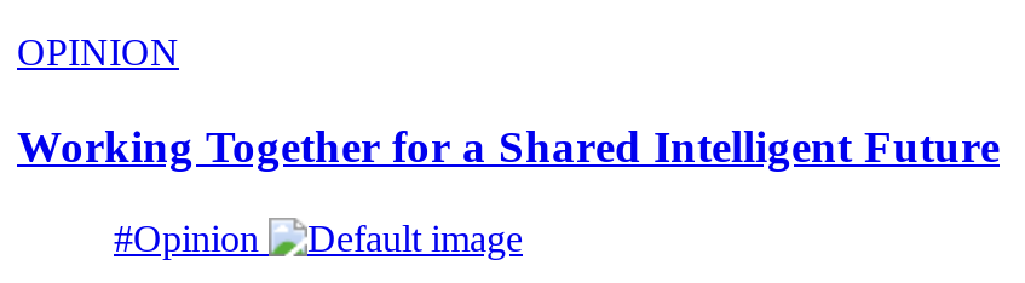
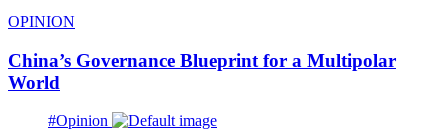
- Working Together for a Shared Intelligent Future
+ China’s Governance Blueprint for a Multipolar
+ World
